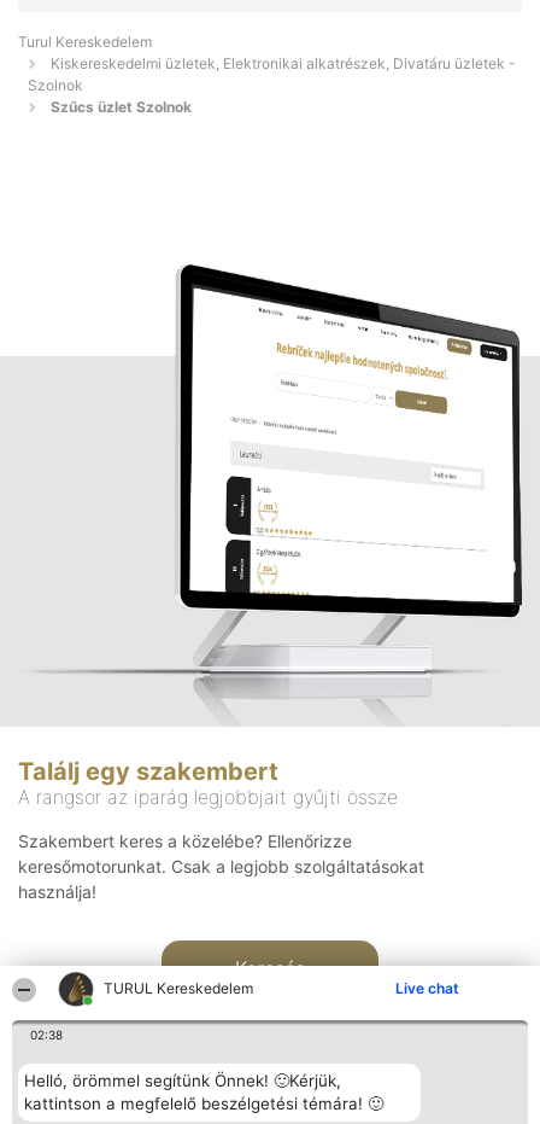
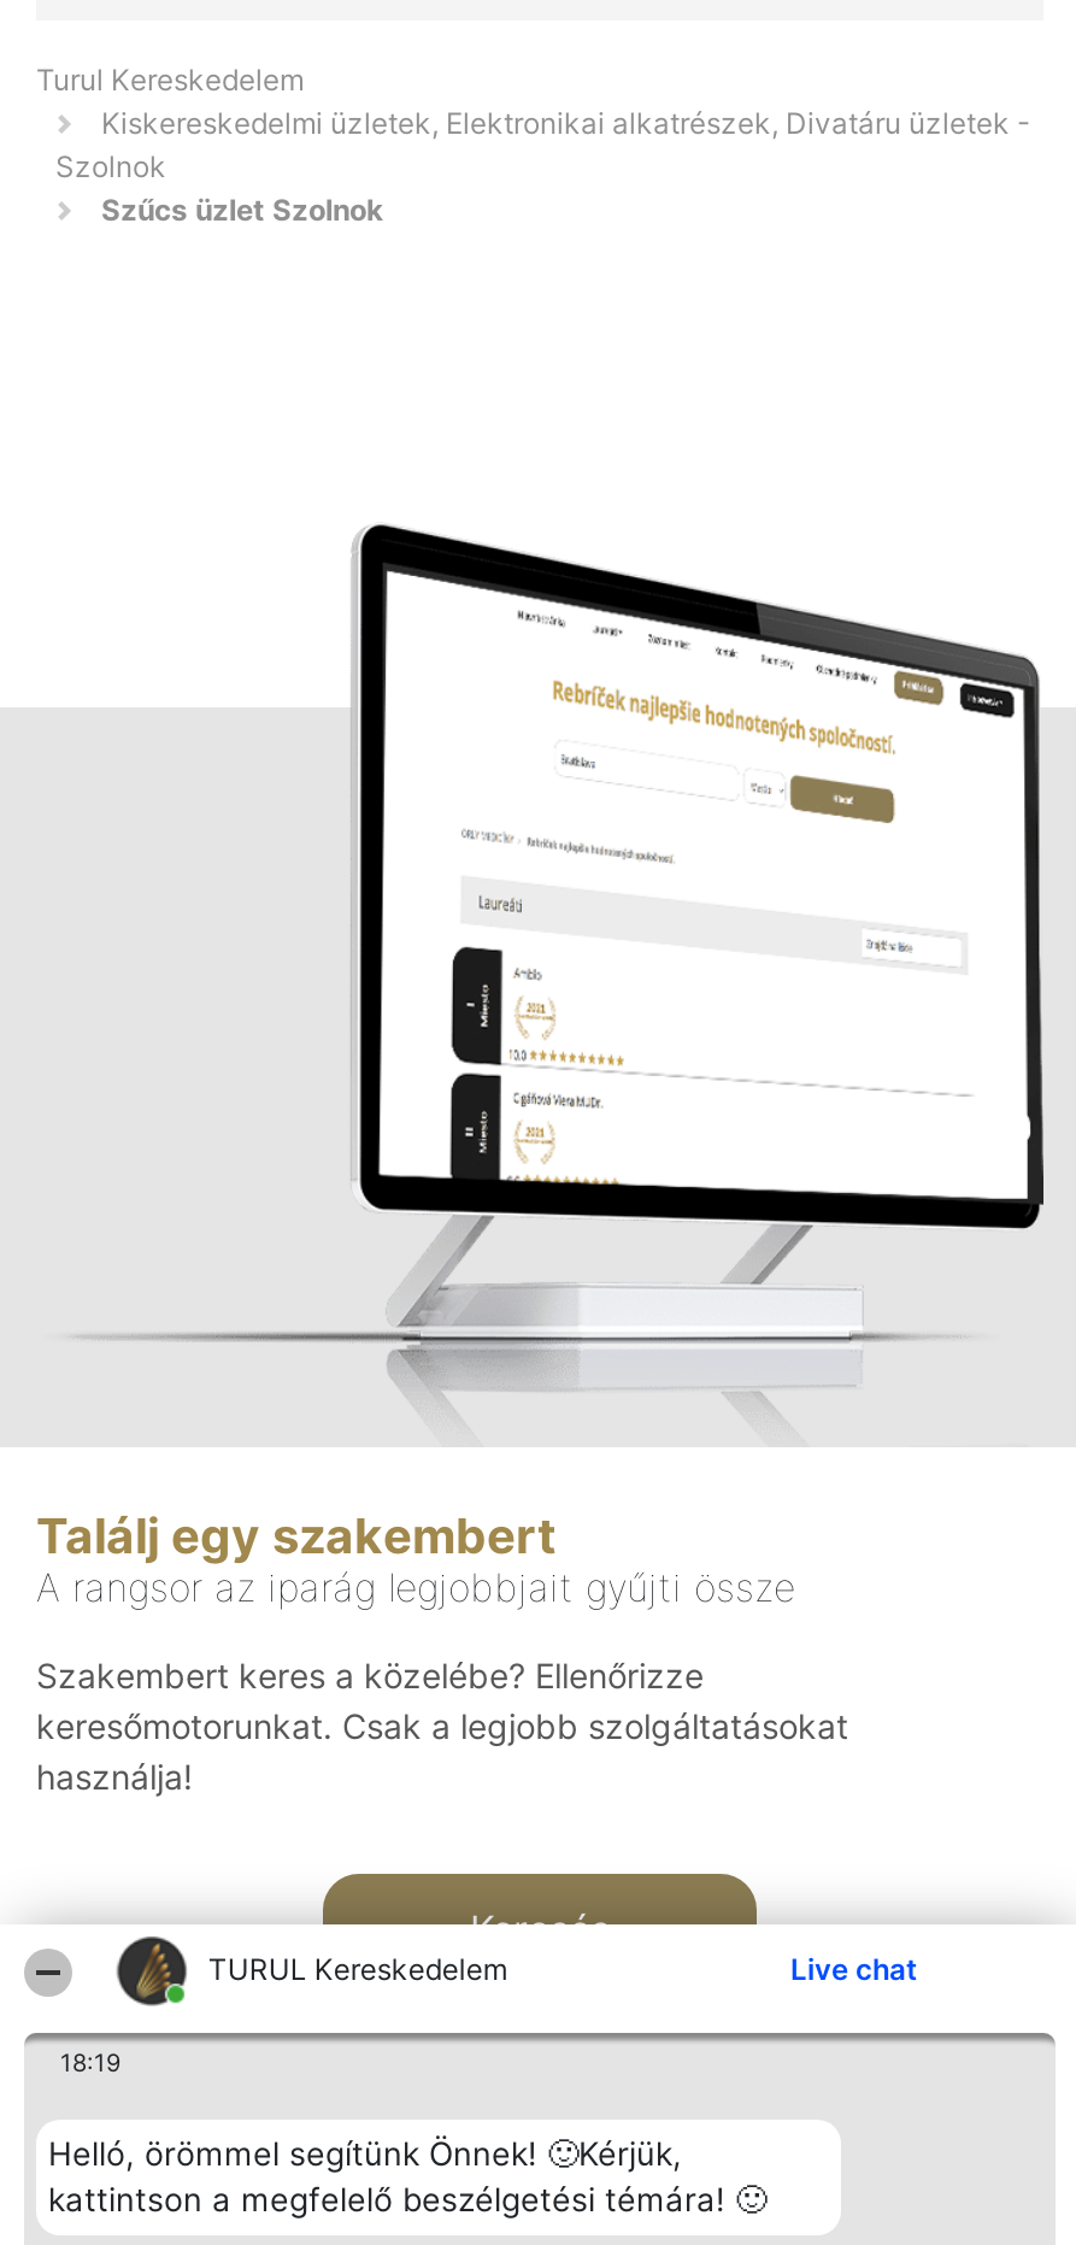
- 02:38
+ 18:19
